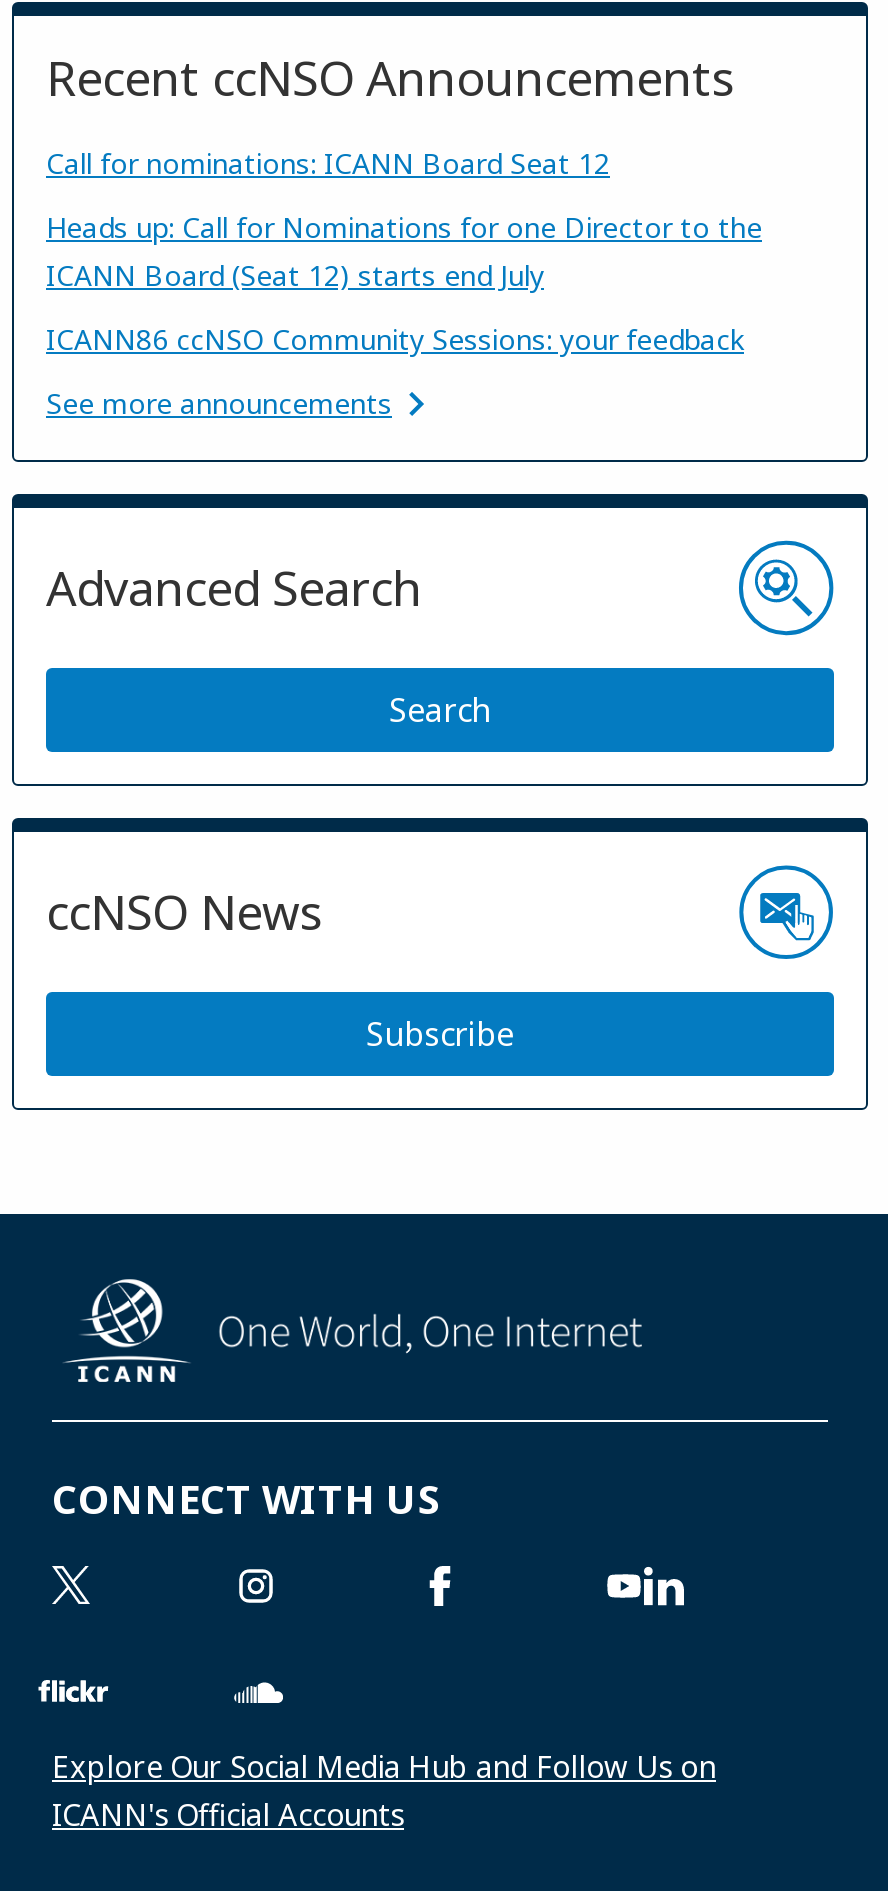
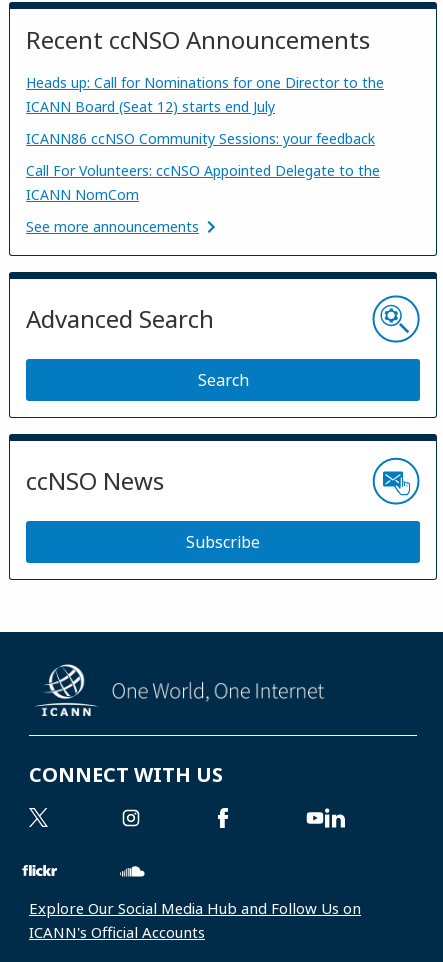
- Call for nominations: ICANN Board Seat 12

moved up: Heads up: Call for Nominations for one Director to the | ICANN Board (Seat 12) starts end July | ICANN86 ccNSO Community Sessions: your feedback

+ Call For Volunteers: ccNSO Appointed Delegate to the
+ ICANN NomCom
